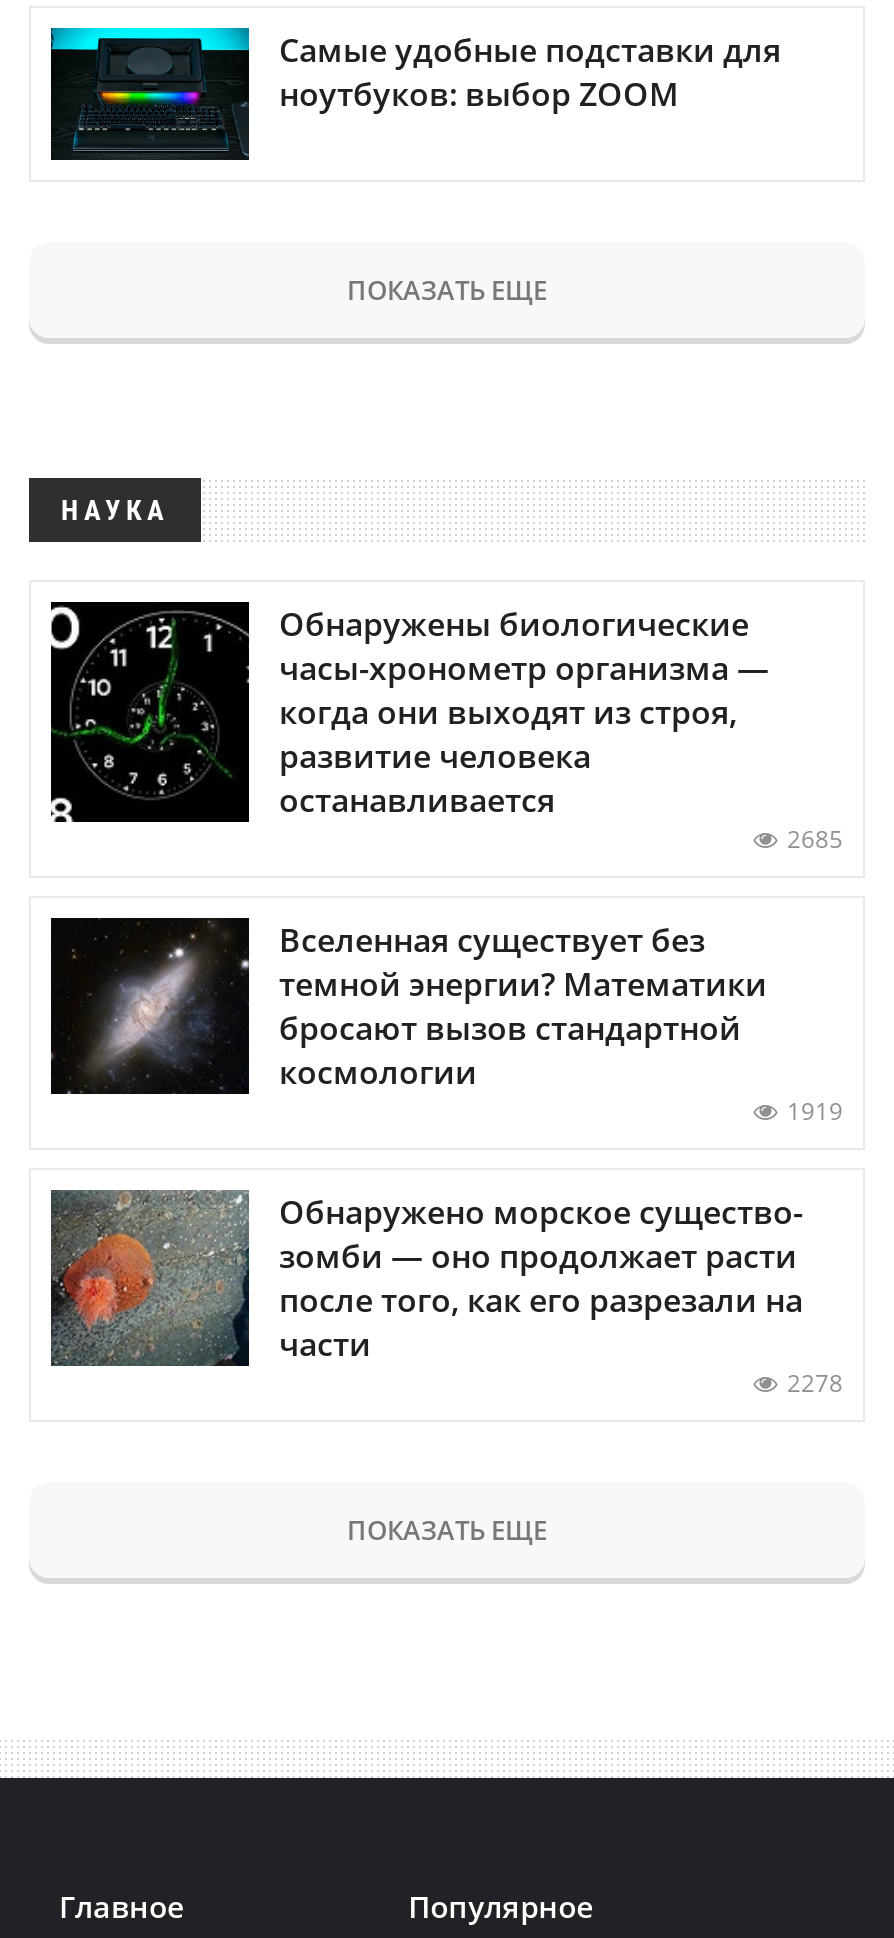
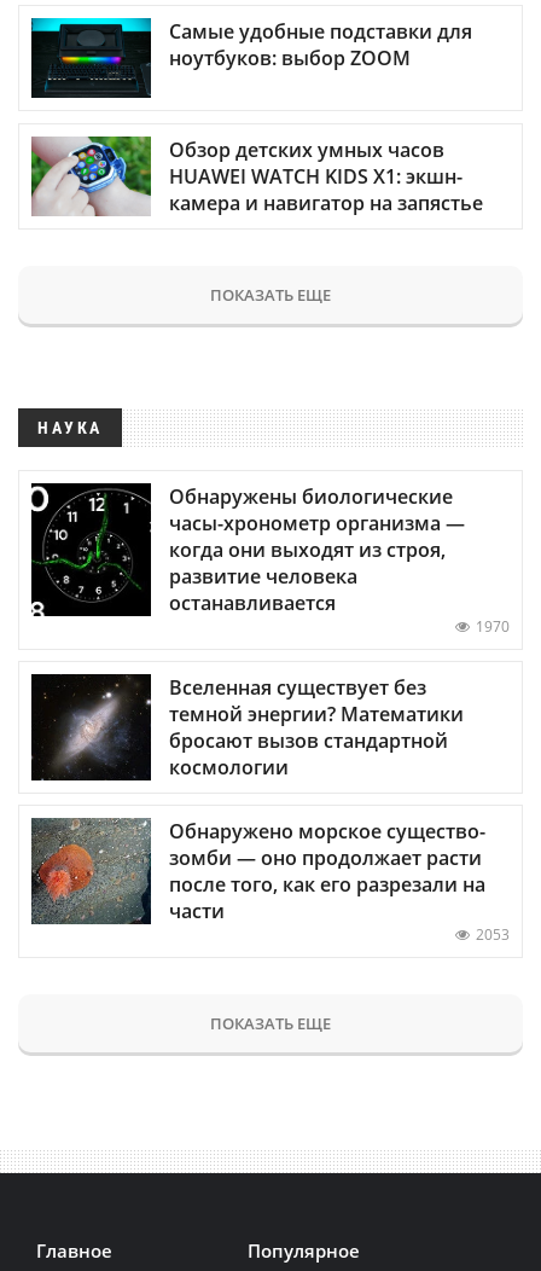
+ [image]
+ Обзор детских умных часов
+ HUAWEI WATCH KIDS X1: экшн-
+ камера и навигатор на запястье

moved down: [image] | ПОКАЗАТЬ ЕЩЕ | НАУКА | Обнаружены биологические | часы-хронометр организма — | когда они выходят из строя, | развитие человека | останавливается

- 2685
+ 1970

moved down: [image] | Вселенная существует без | темной энергии? Математики | бросают вызов стандартной | космологии

- 1919

- 2278
+ 2053
